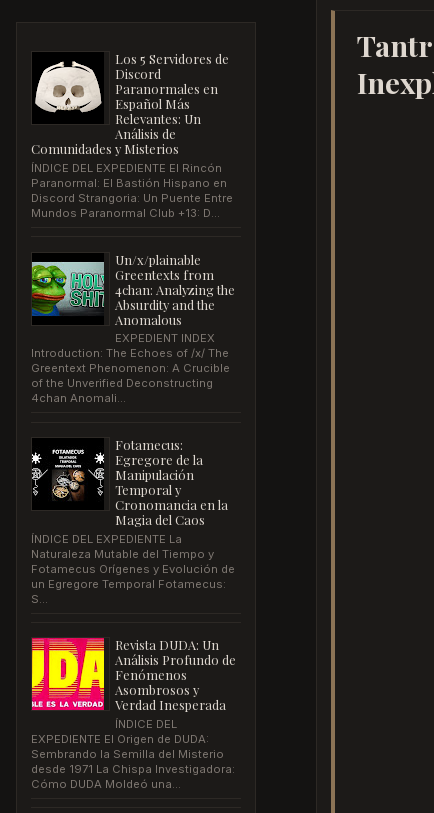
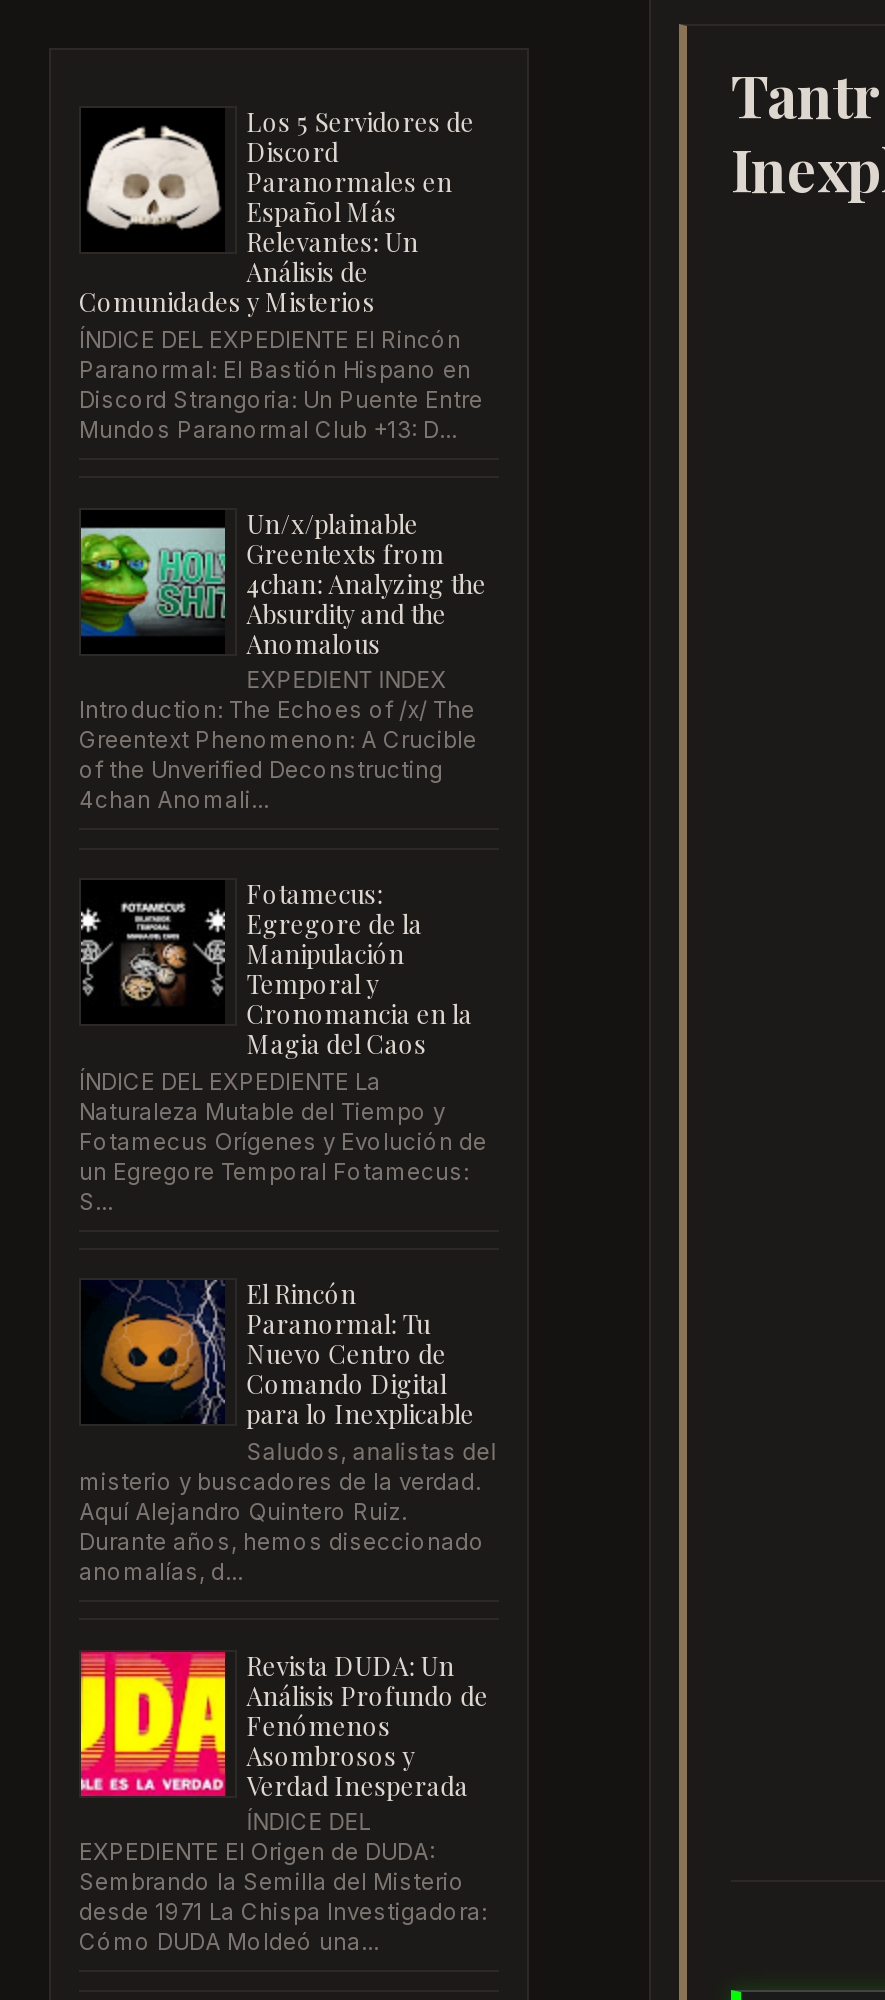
+ [image]
+ El Rincón
+ Paranormal: Tu
+ Nuevo Centro de
+ Comando Digital
+ para lo Inexplicable
+ Saludos, analistas del
+ misterio y buscadores de la verdad.
+ Aquí Alejandro Quintero Ruiz.
+ Durante años, hemos diseccionado
+ anomalías, d...
